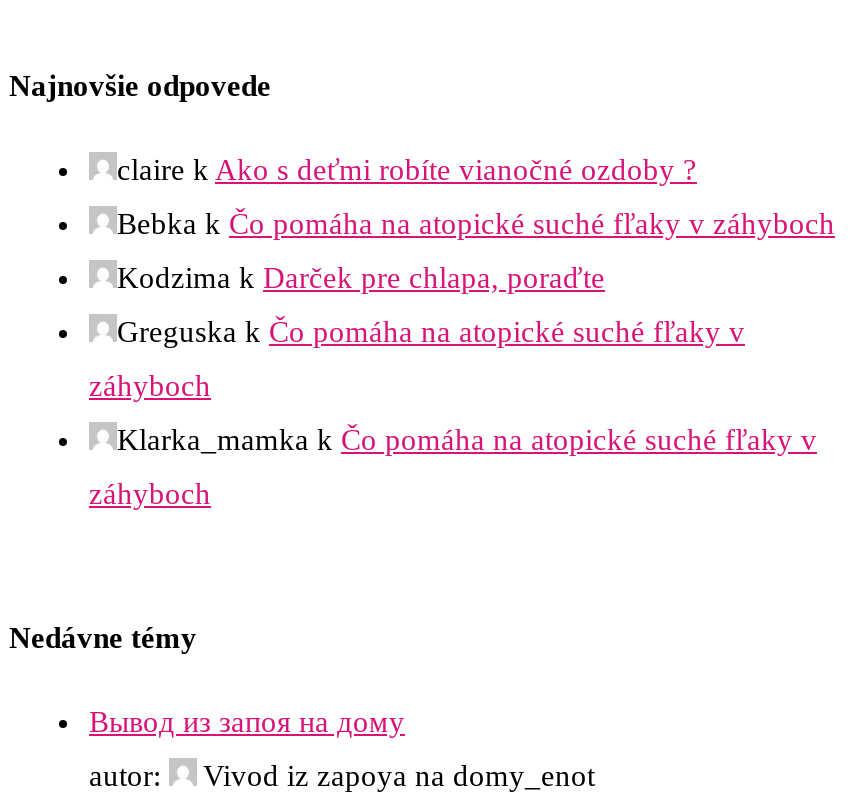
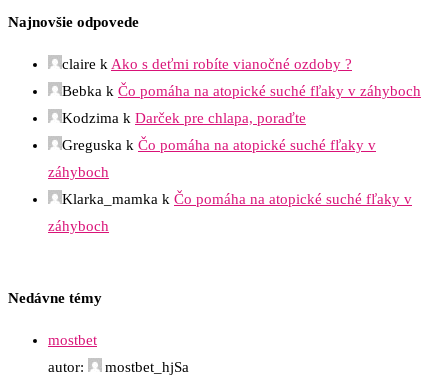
- Вывод из запоя на дому
+ mostbet

- Vivod iz zapoya na domy_enot
+ mostbet_hjSa
